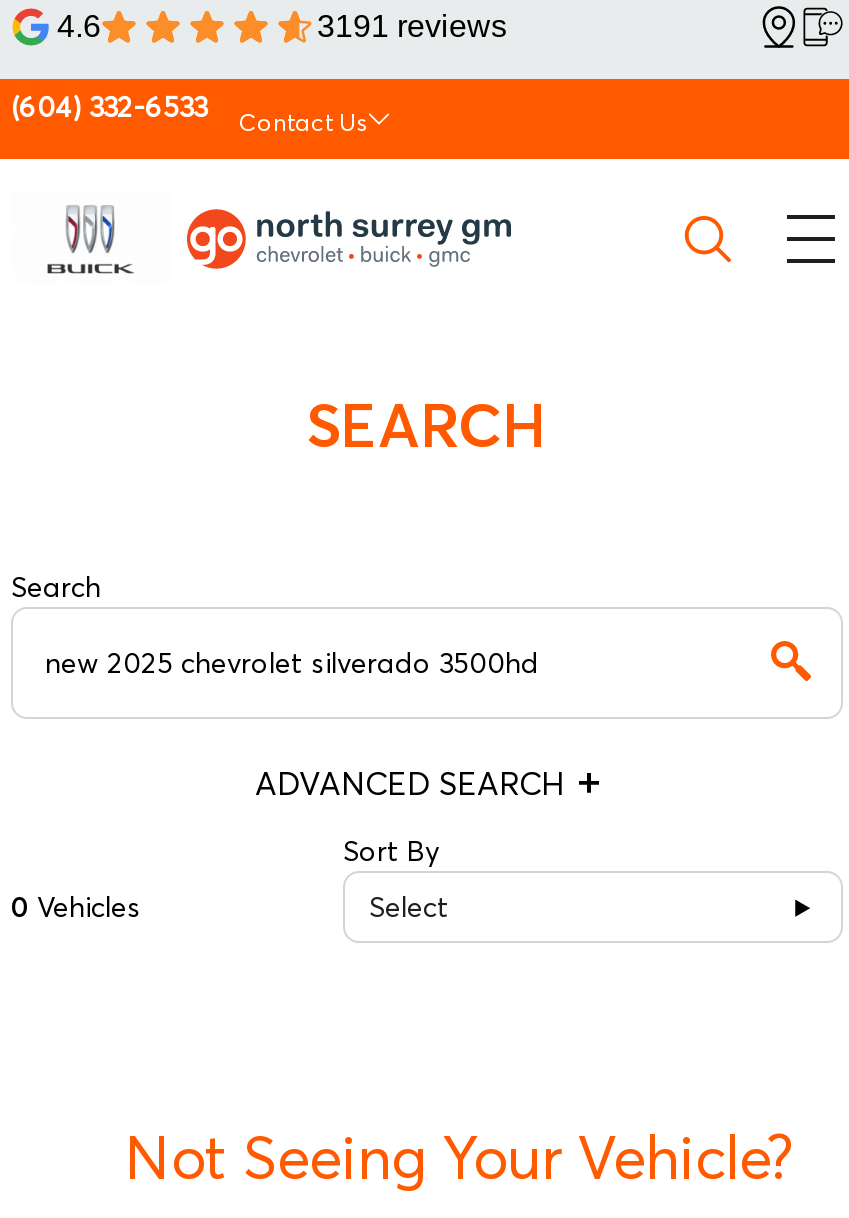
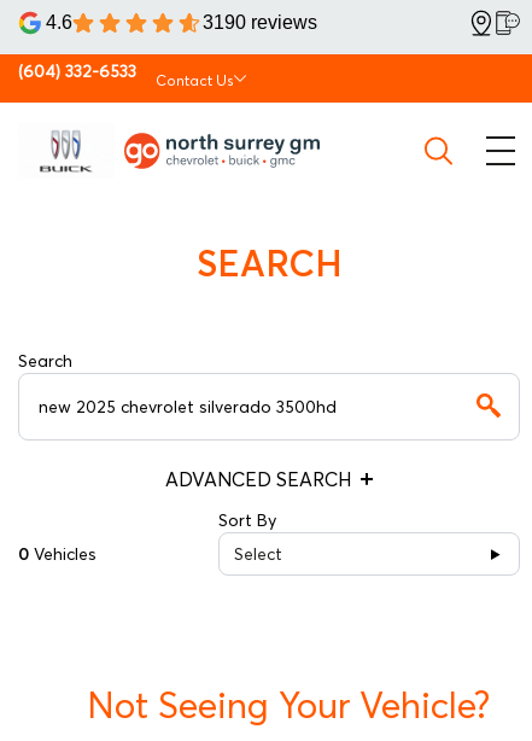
- 3191 reviews
+ 3190 reviews
